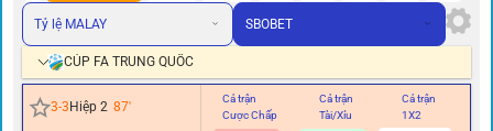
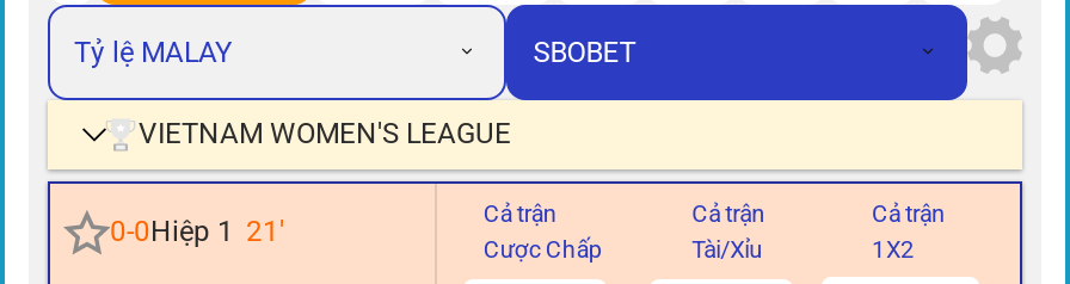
- CÚP FA TRUNG QUỐC
+ VIETNAM WOMEN'S LEAGUE

- 3-3Hiệp 2 87
+ 0-0Hiệp 1 21
